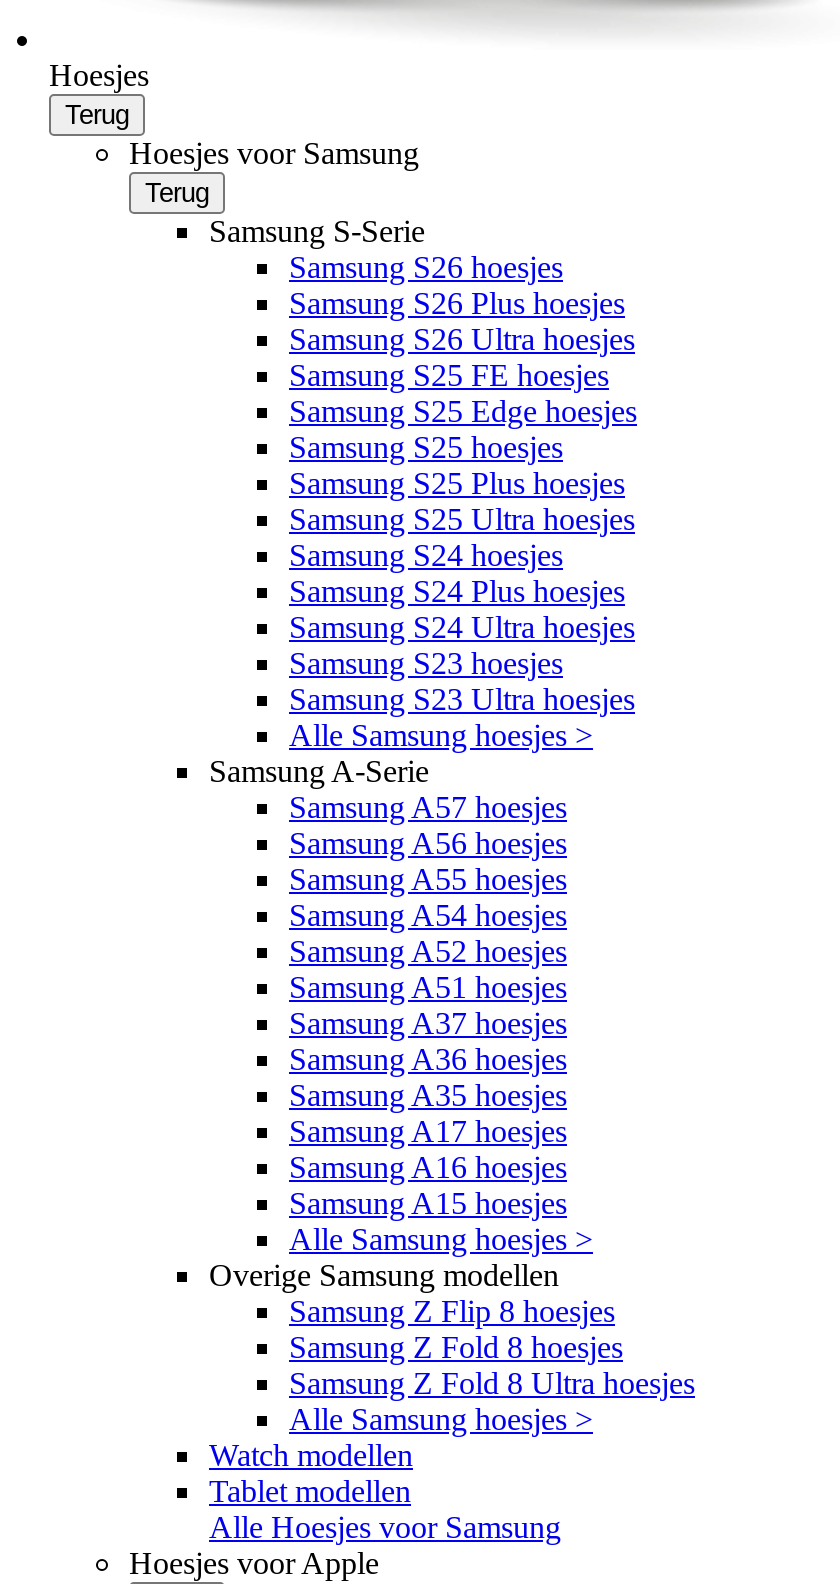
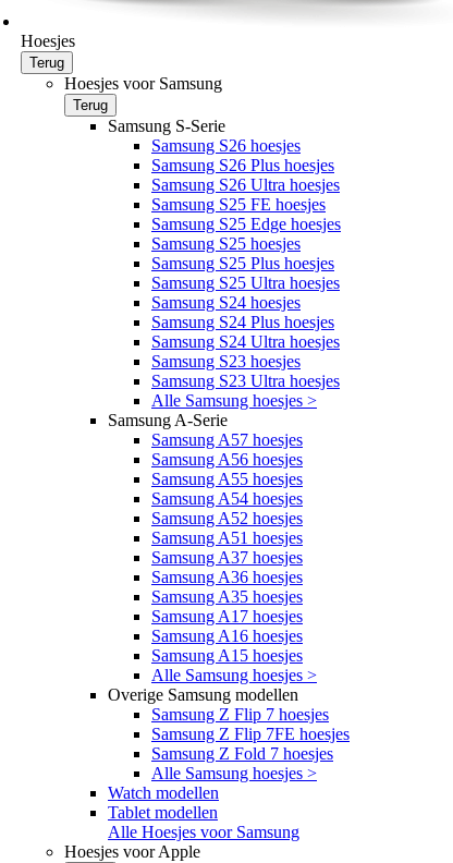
- Samsung Z Flip 8 hoesjes
- Samsung Z Fold 8 hoesjes
- Samsung Z Fold 8 Ultra hoesjes
+ Samsung Z Flip 7 hoesjes
+ Samsung Z Flip 7FE hoesjes
+ Samsung Z Fold 7 hoesjes
